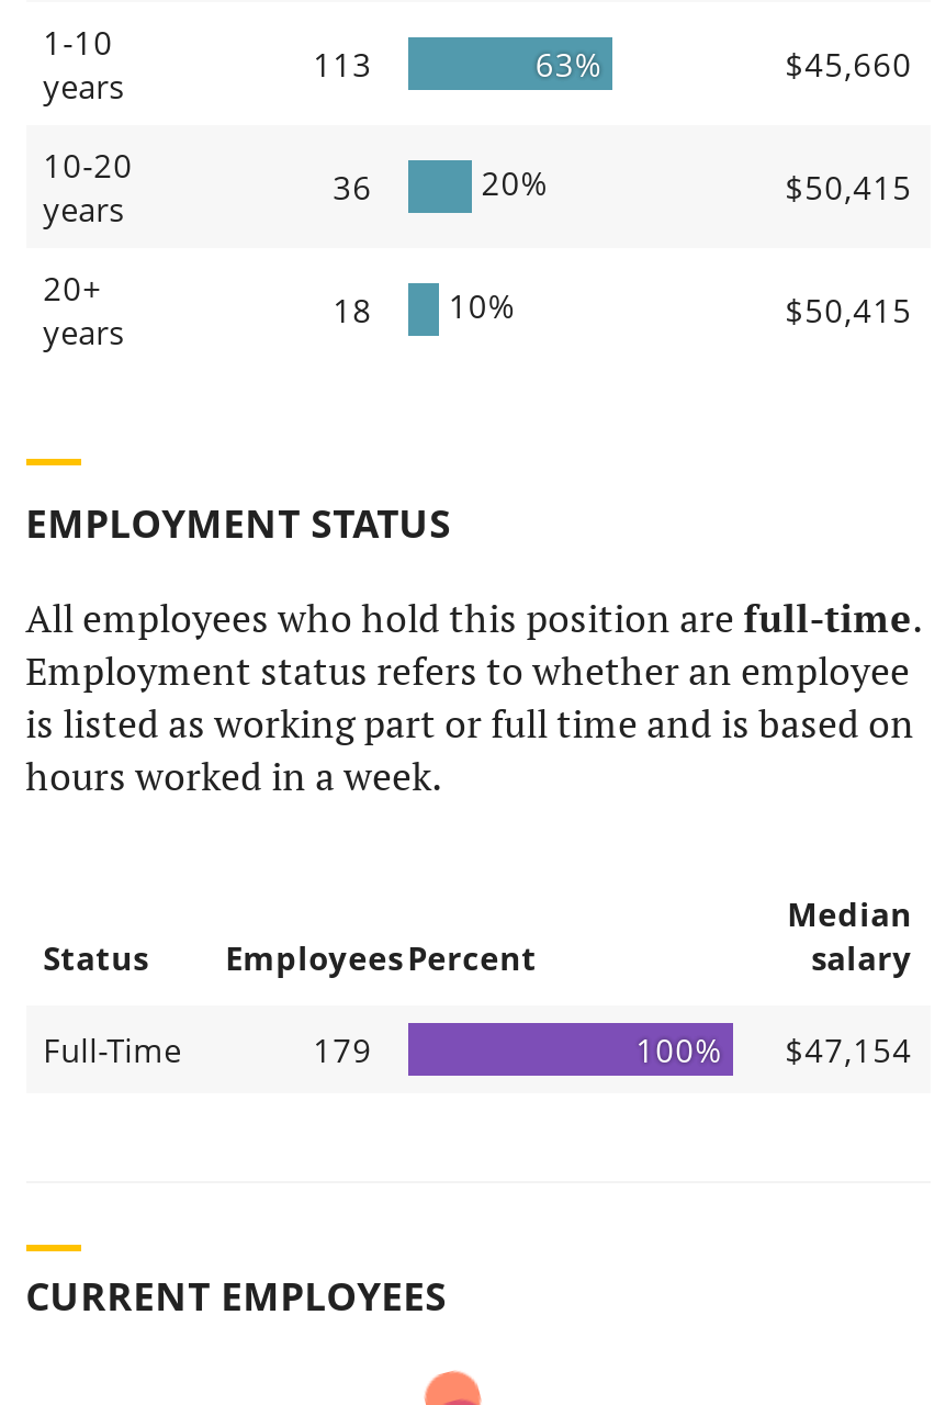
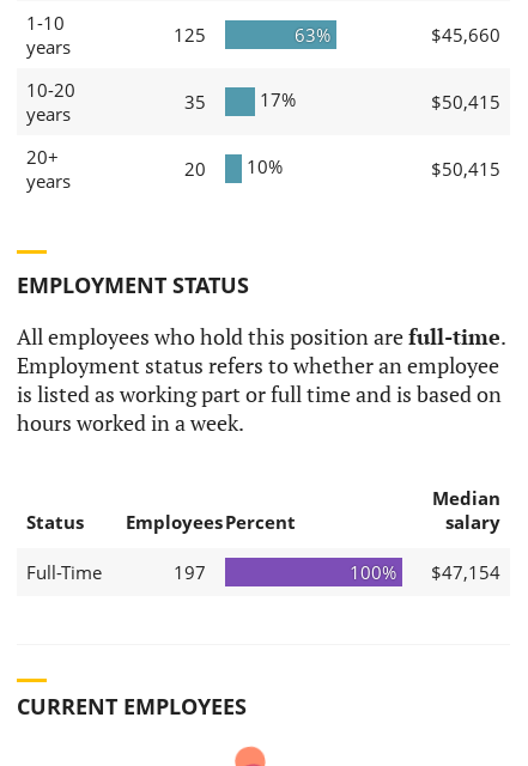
- 113
+ 125

- 36
+ 35

- 20%
+ 17%

- 18 10%
+ 20 10%

- 179
+ 197
